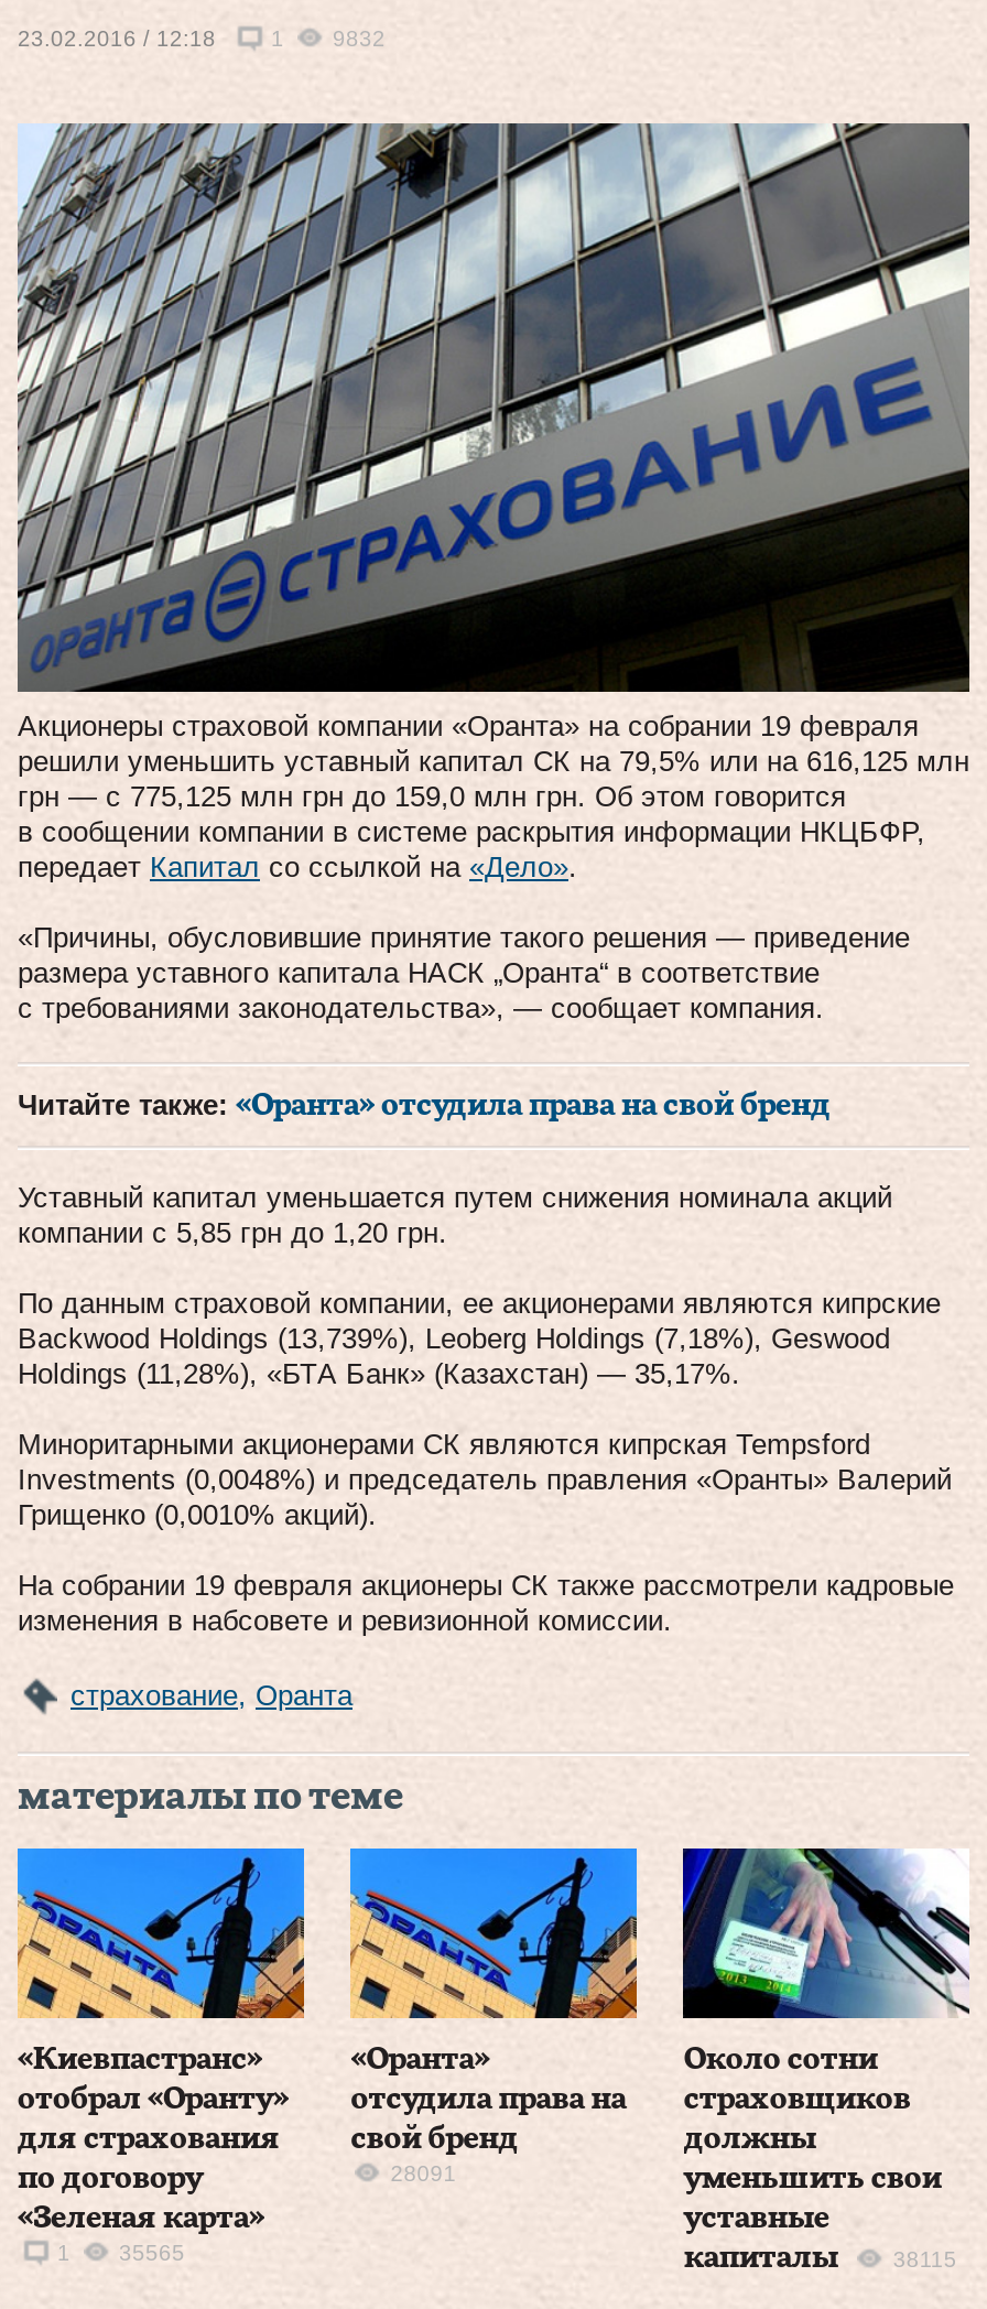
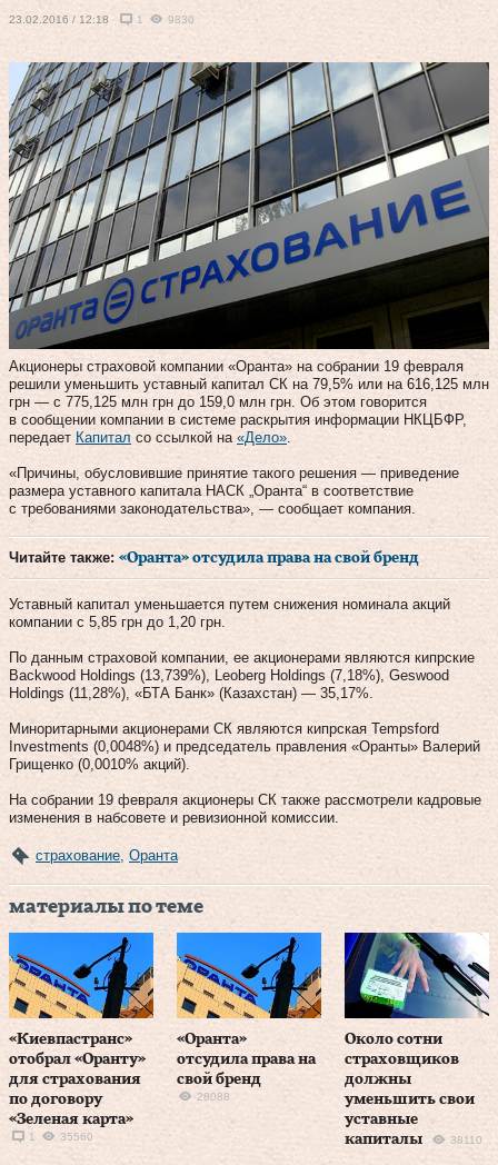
- 1 9832
+ 1 9830

- 28091
+ 28088

- 1 35565
+ 1 35560

- 38115
+ 38110
